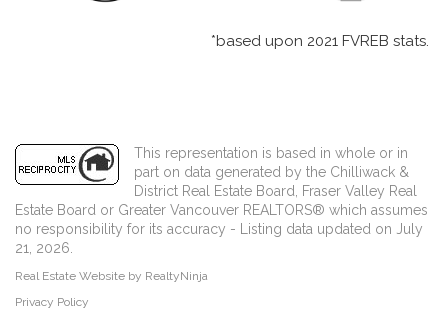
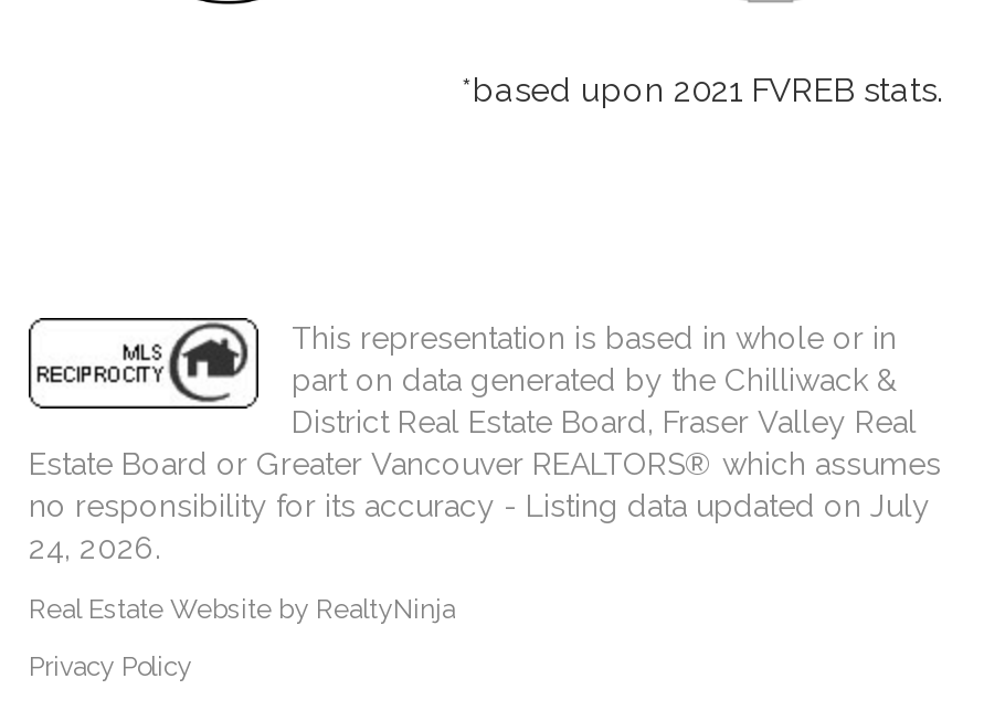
- 21, 2026.
+ 24, 2026.
